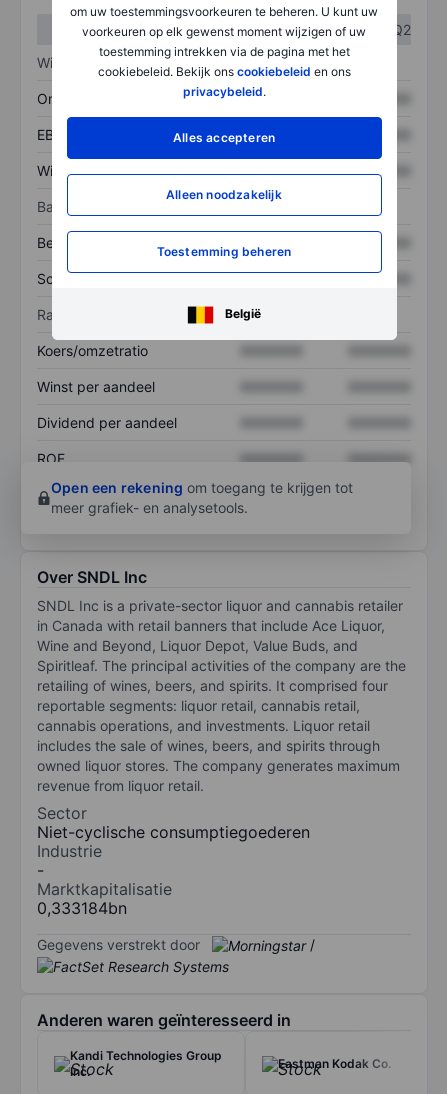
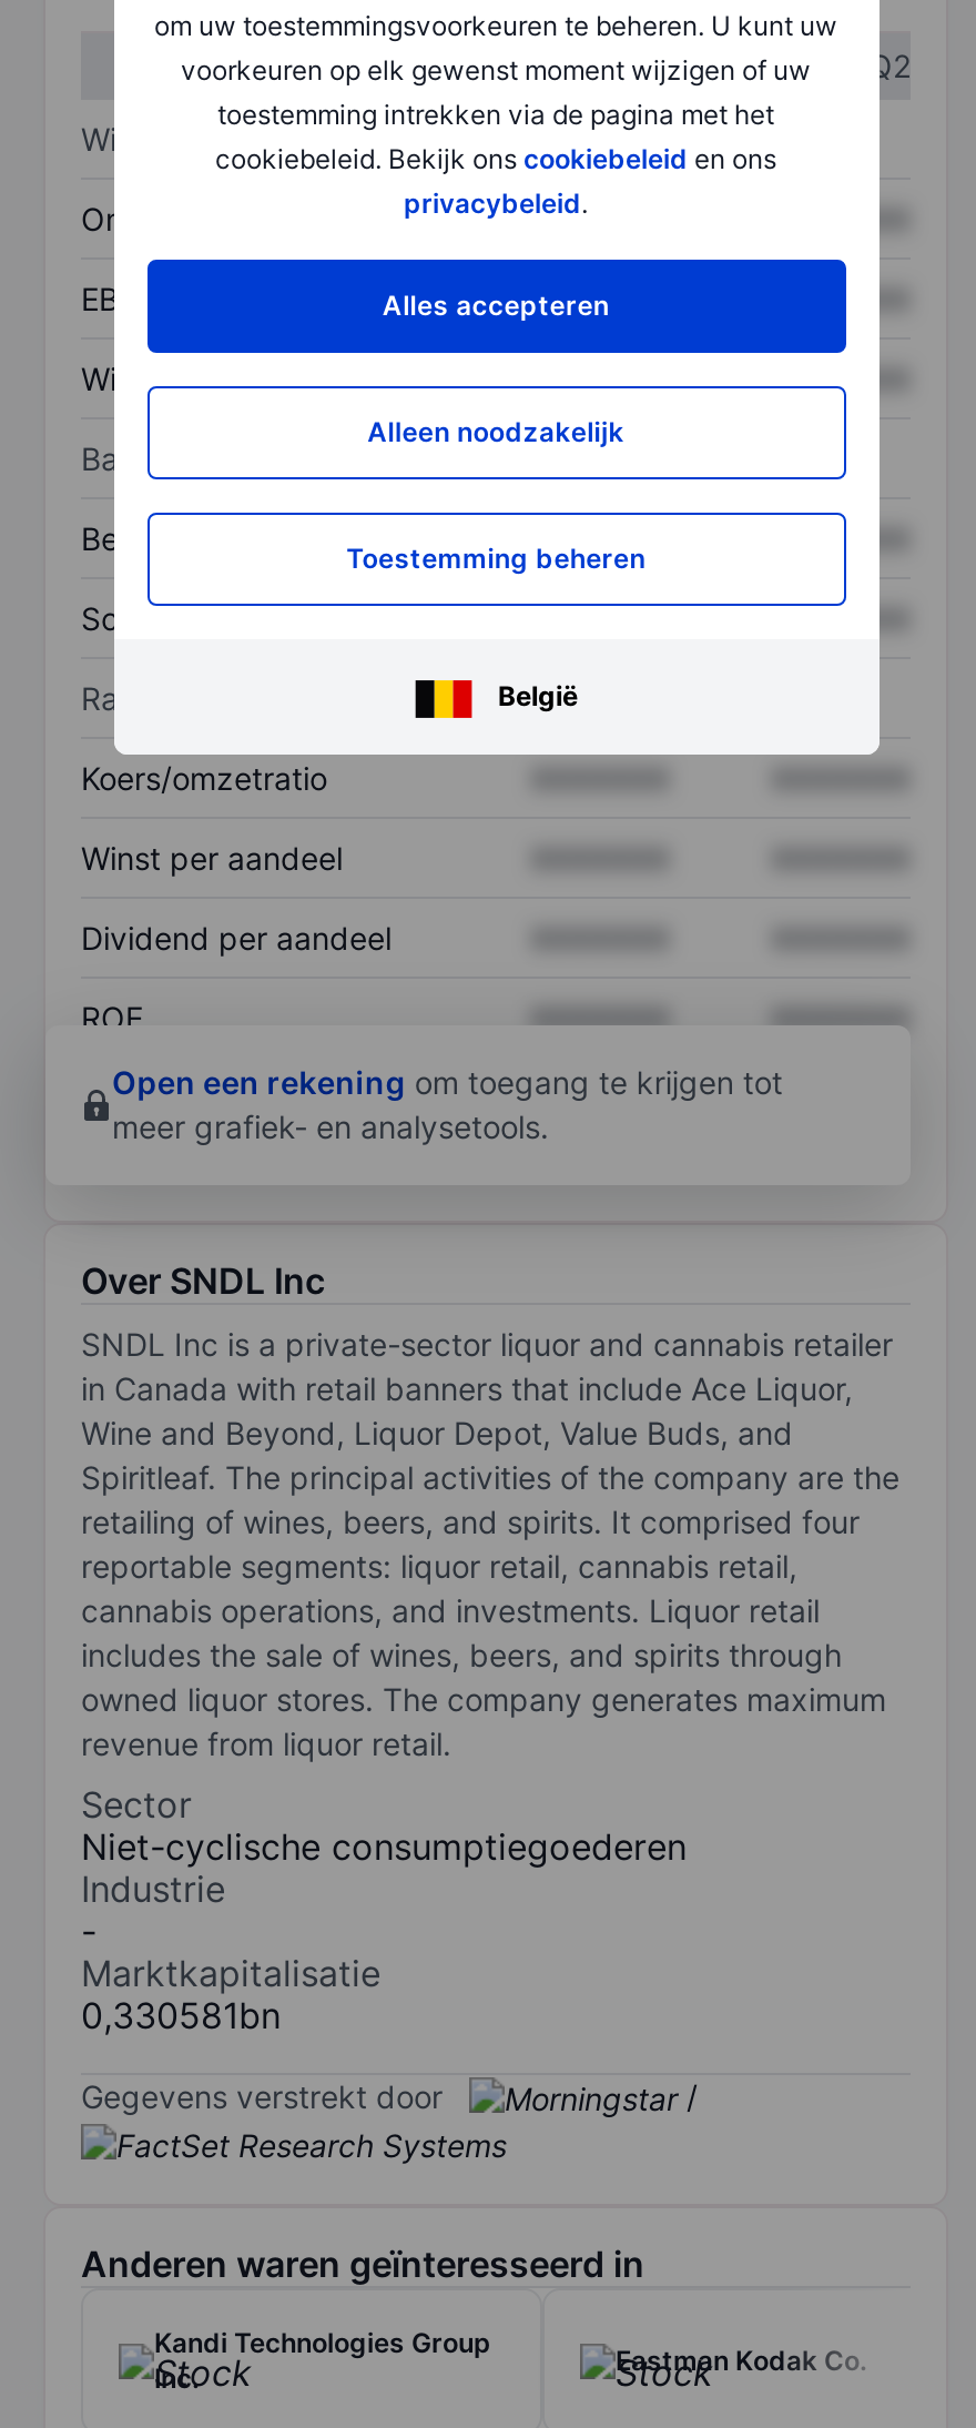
- 0,333184bn
+ 0,330581bn
